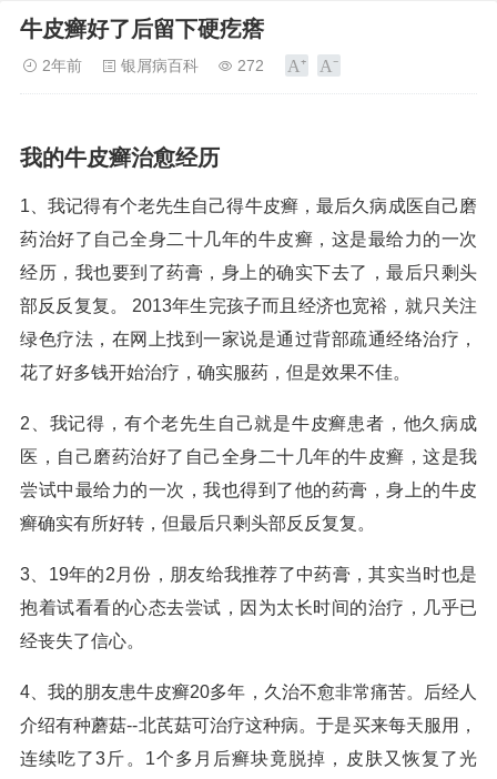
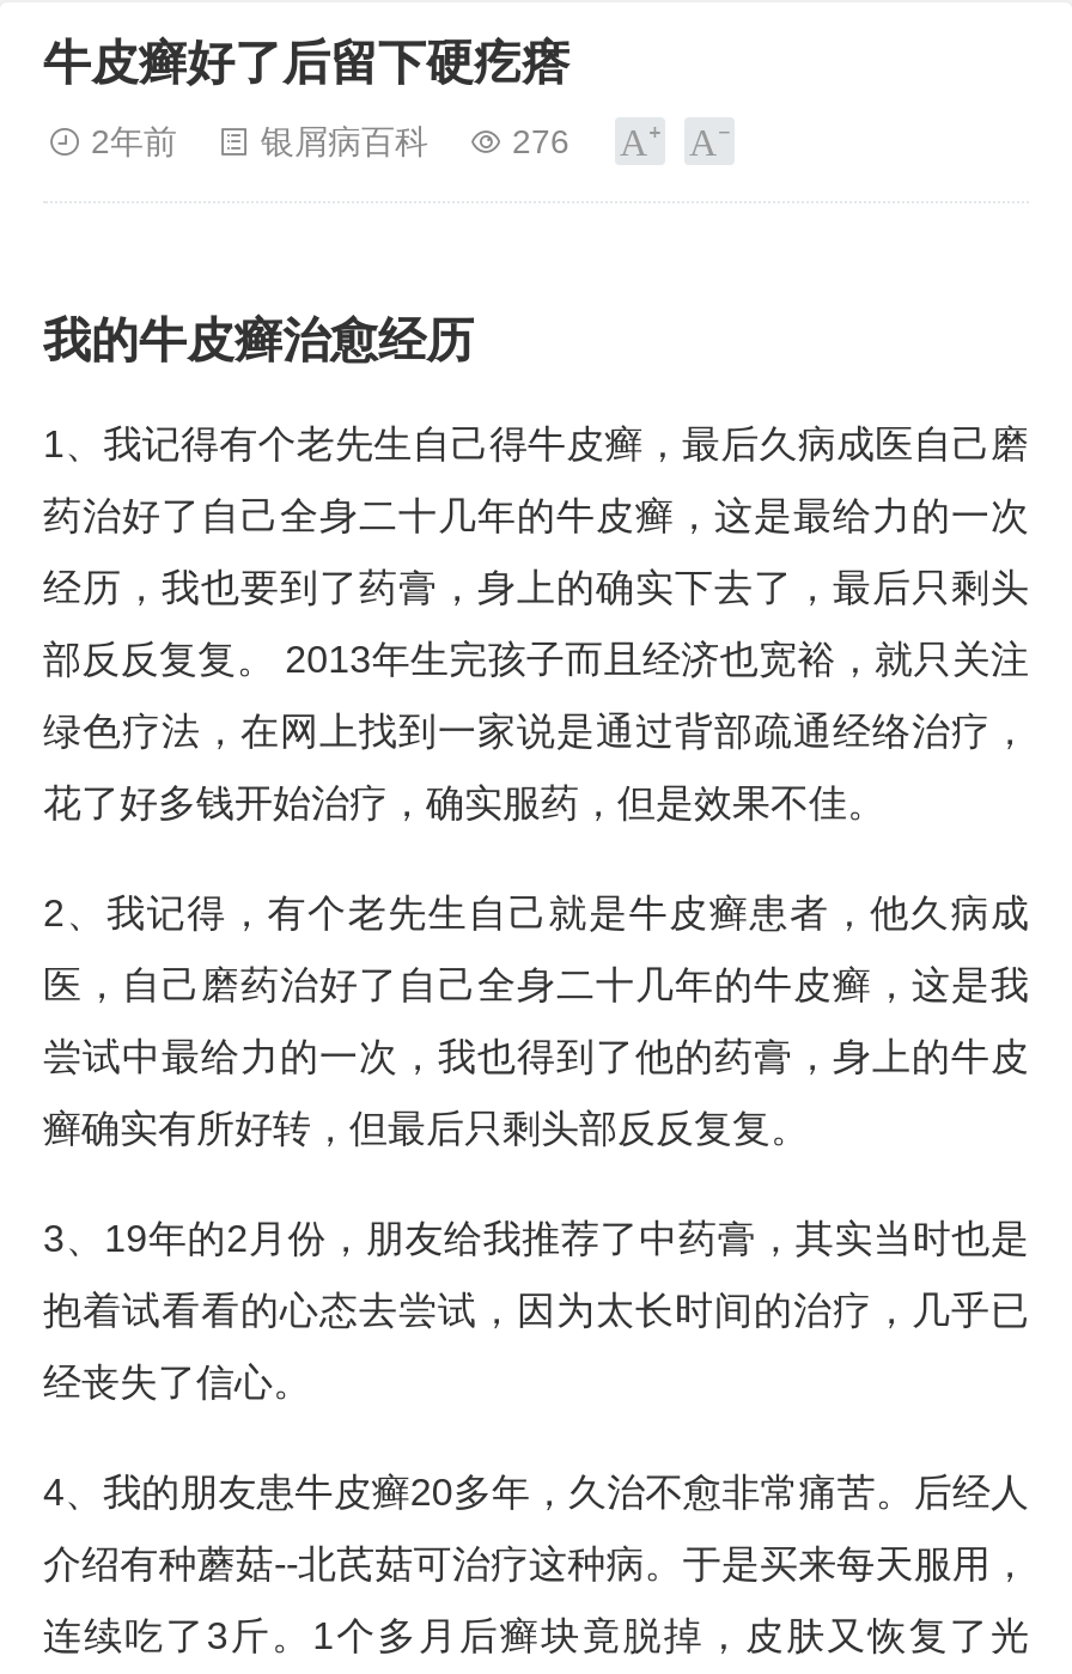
- 272
+ 276
